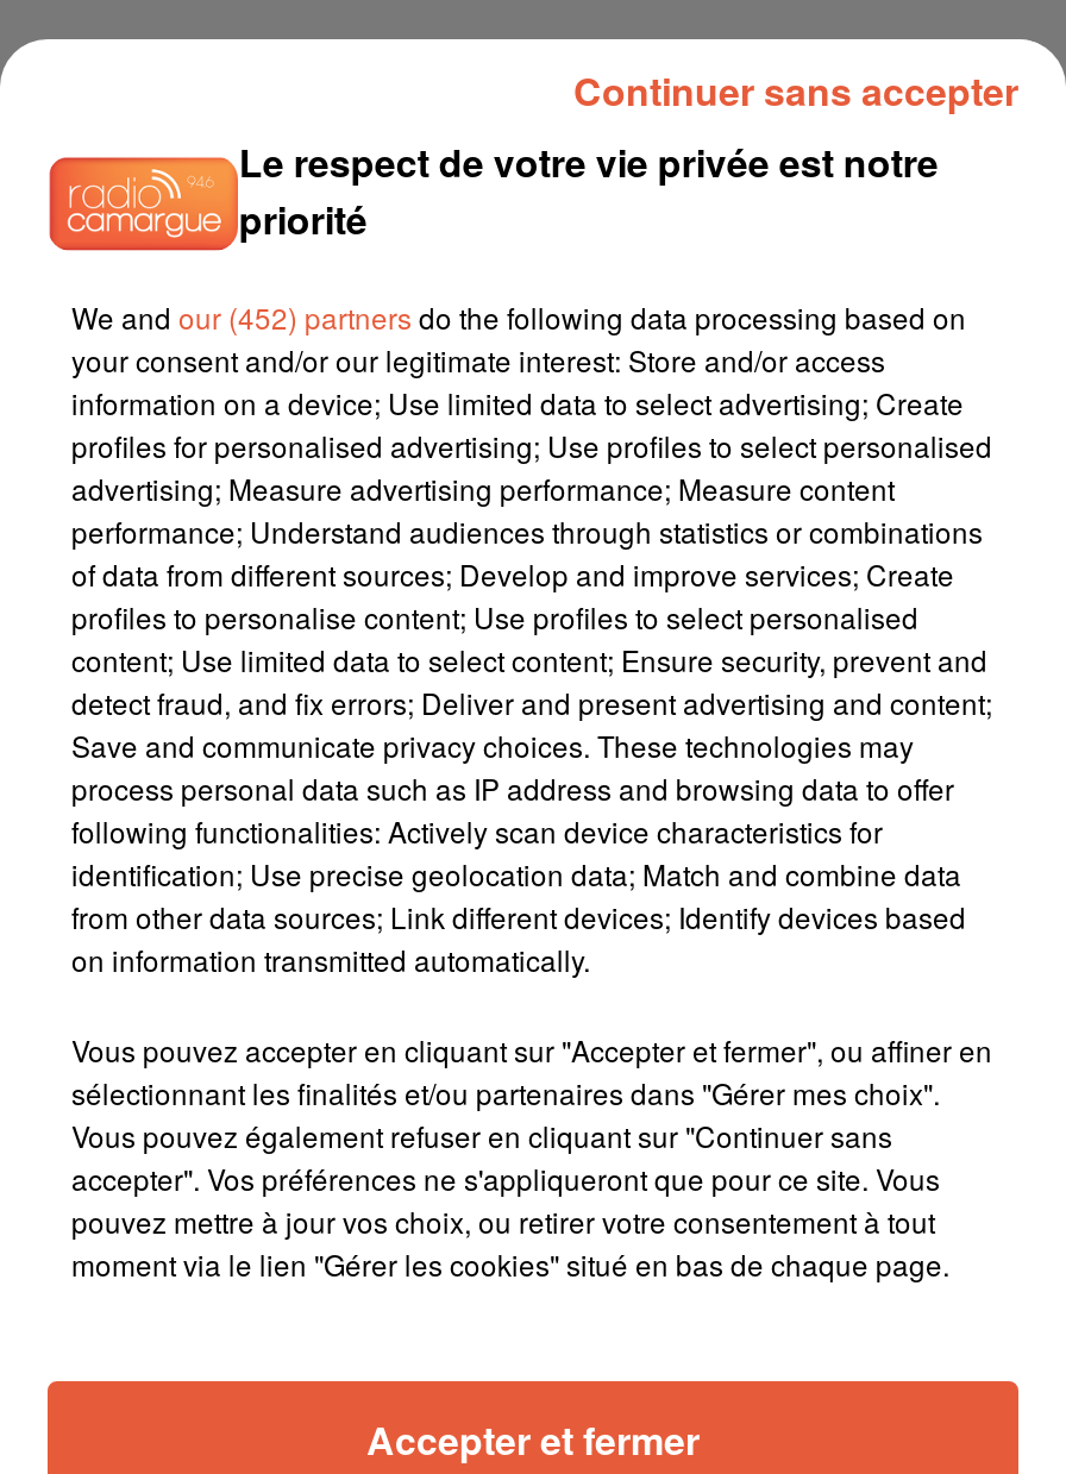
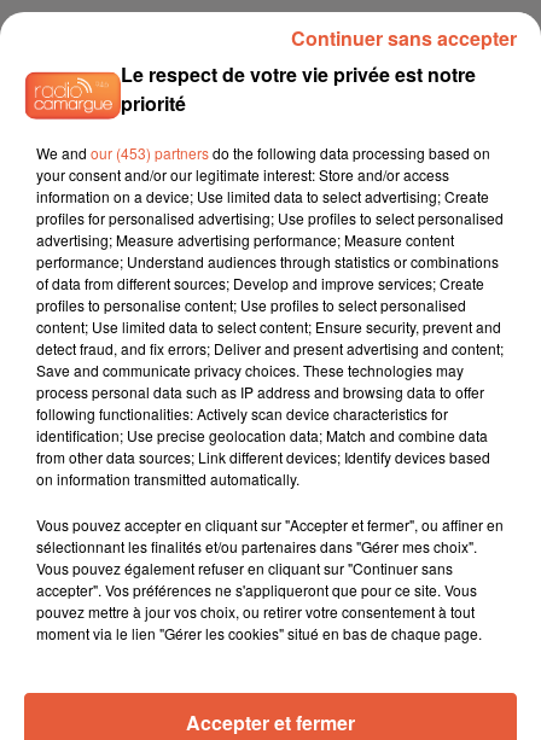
- We and our (452) partners do the following data processing based on
+ We and our (453) partners do the following data processing based on
